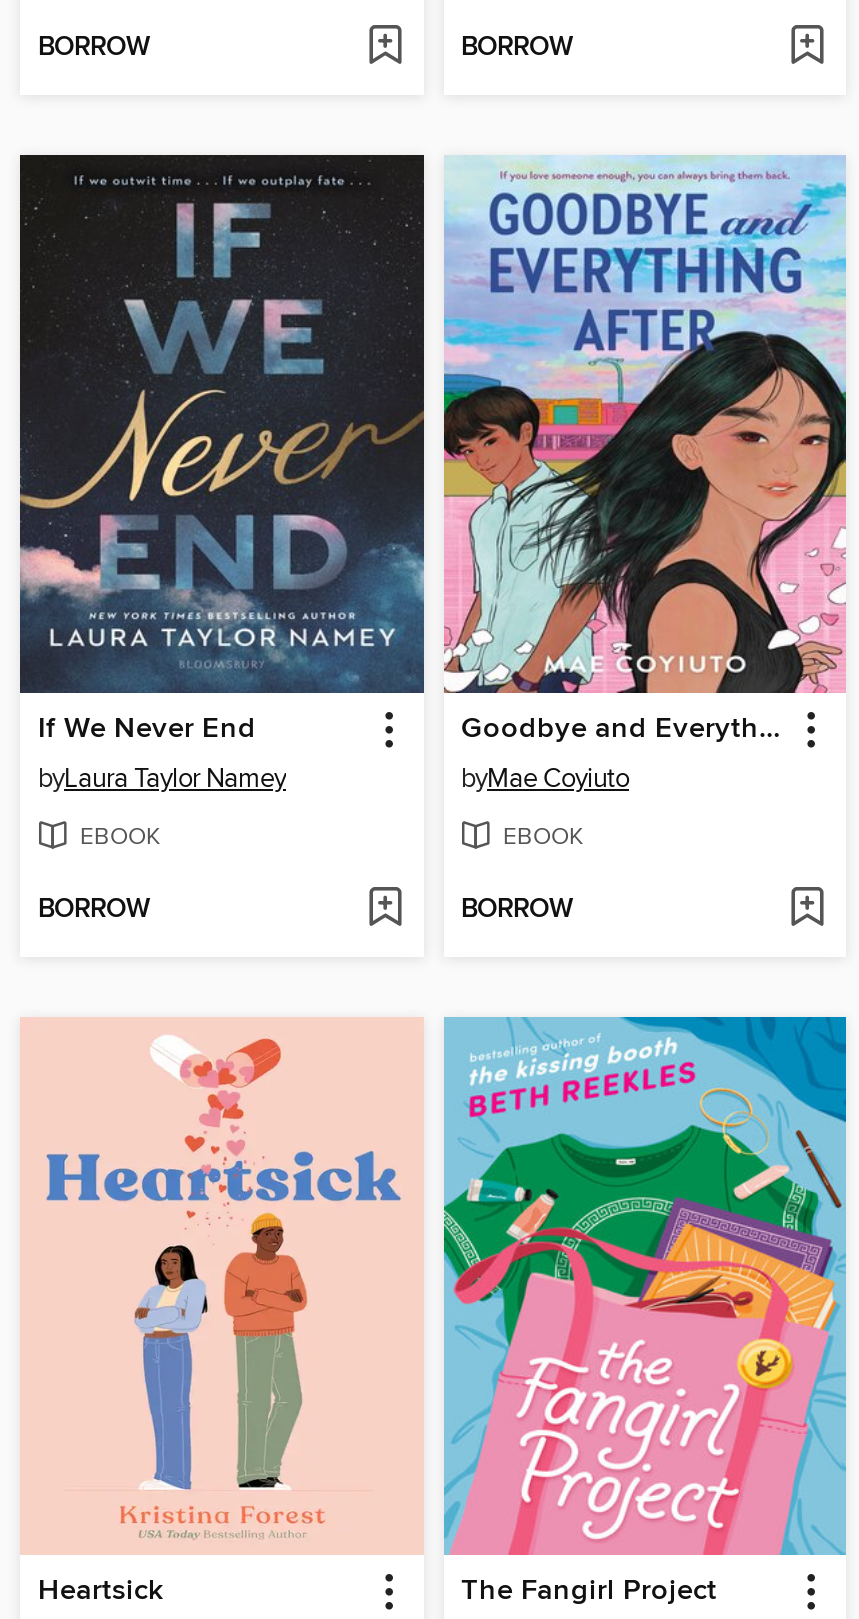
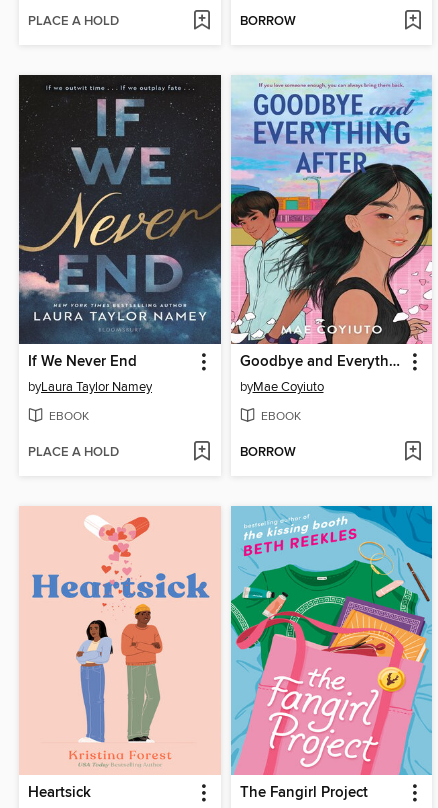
- BORROW
+ PLACE A HOLD

- BORROW
+ PLACE A HOLD
